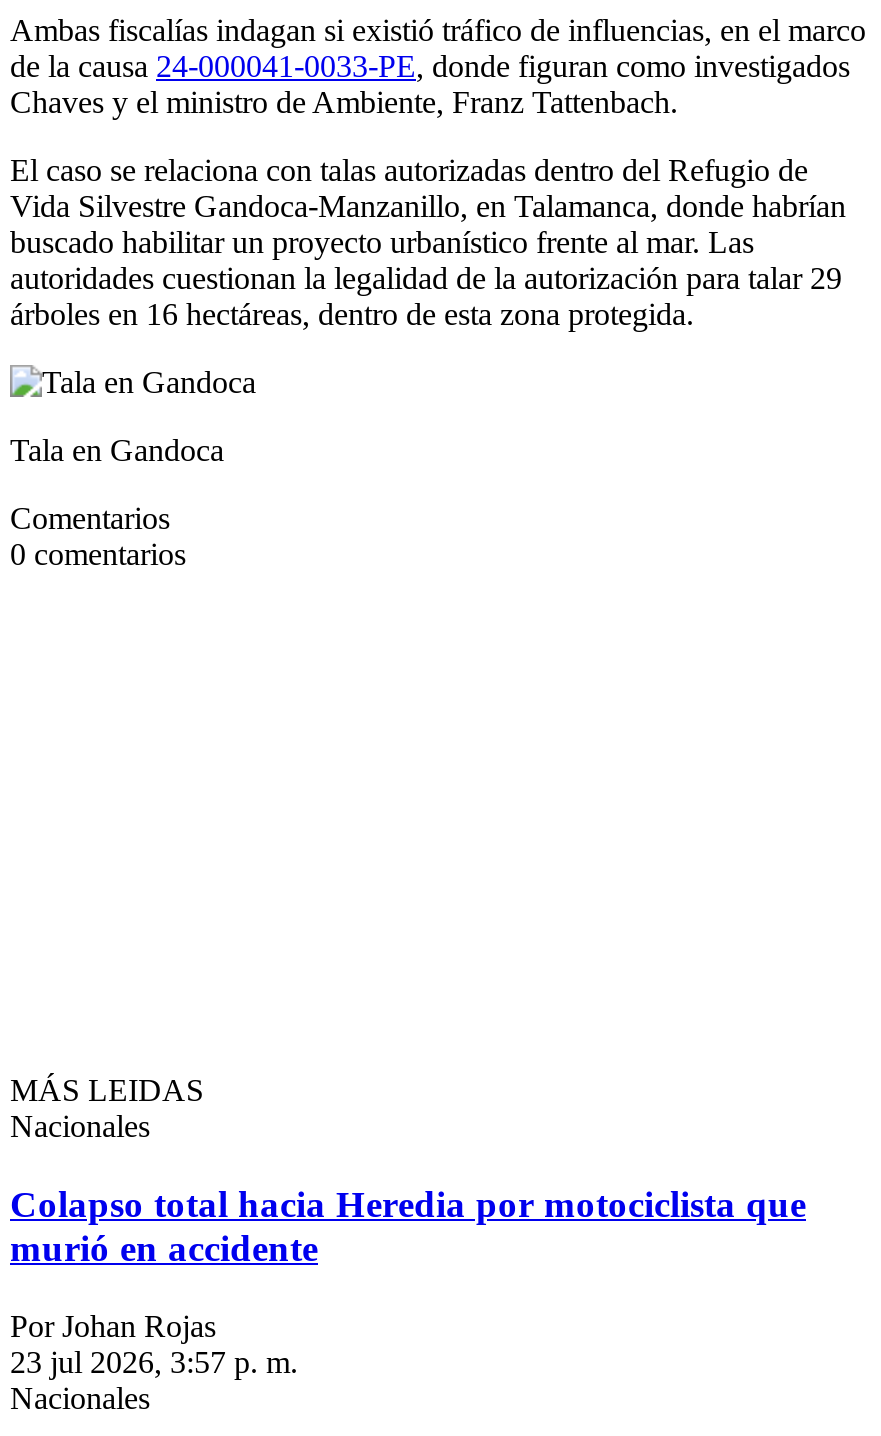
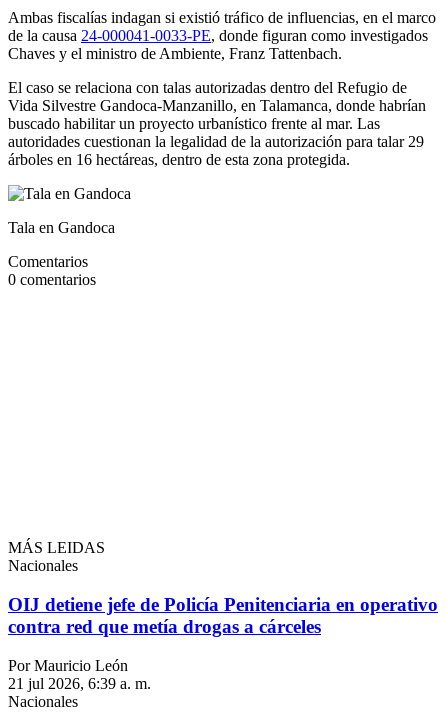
- Colapso total hacia Heredia por motociclista que
- murió en accidente
+ OIJ detiene jefe de Policía Penitenciaria en operativo
+ contra red que metía drogas a cárceles

- Por Johan Rojas
- 23 jul 2026, 3:57 p. m.
+ Por Mauricio León
+ 21 jul 2026, 6:39 a. m.
